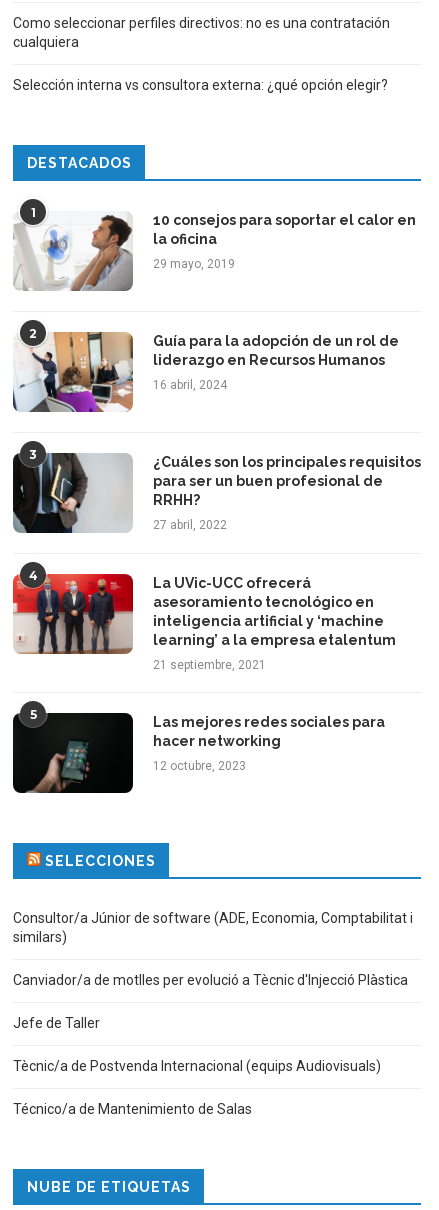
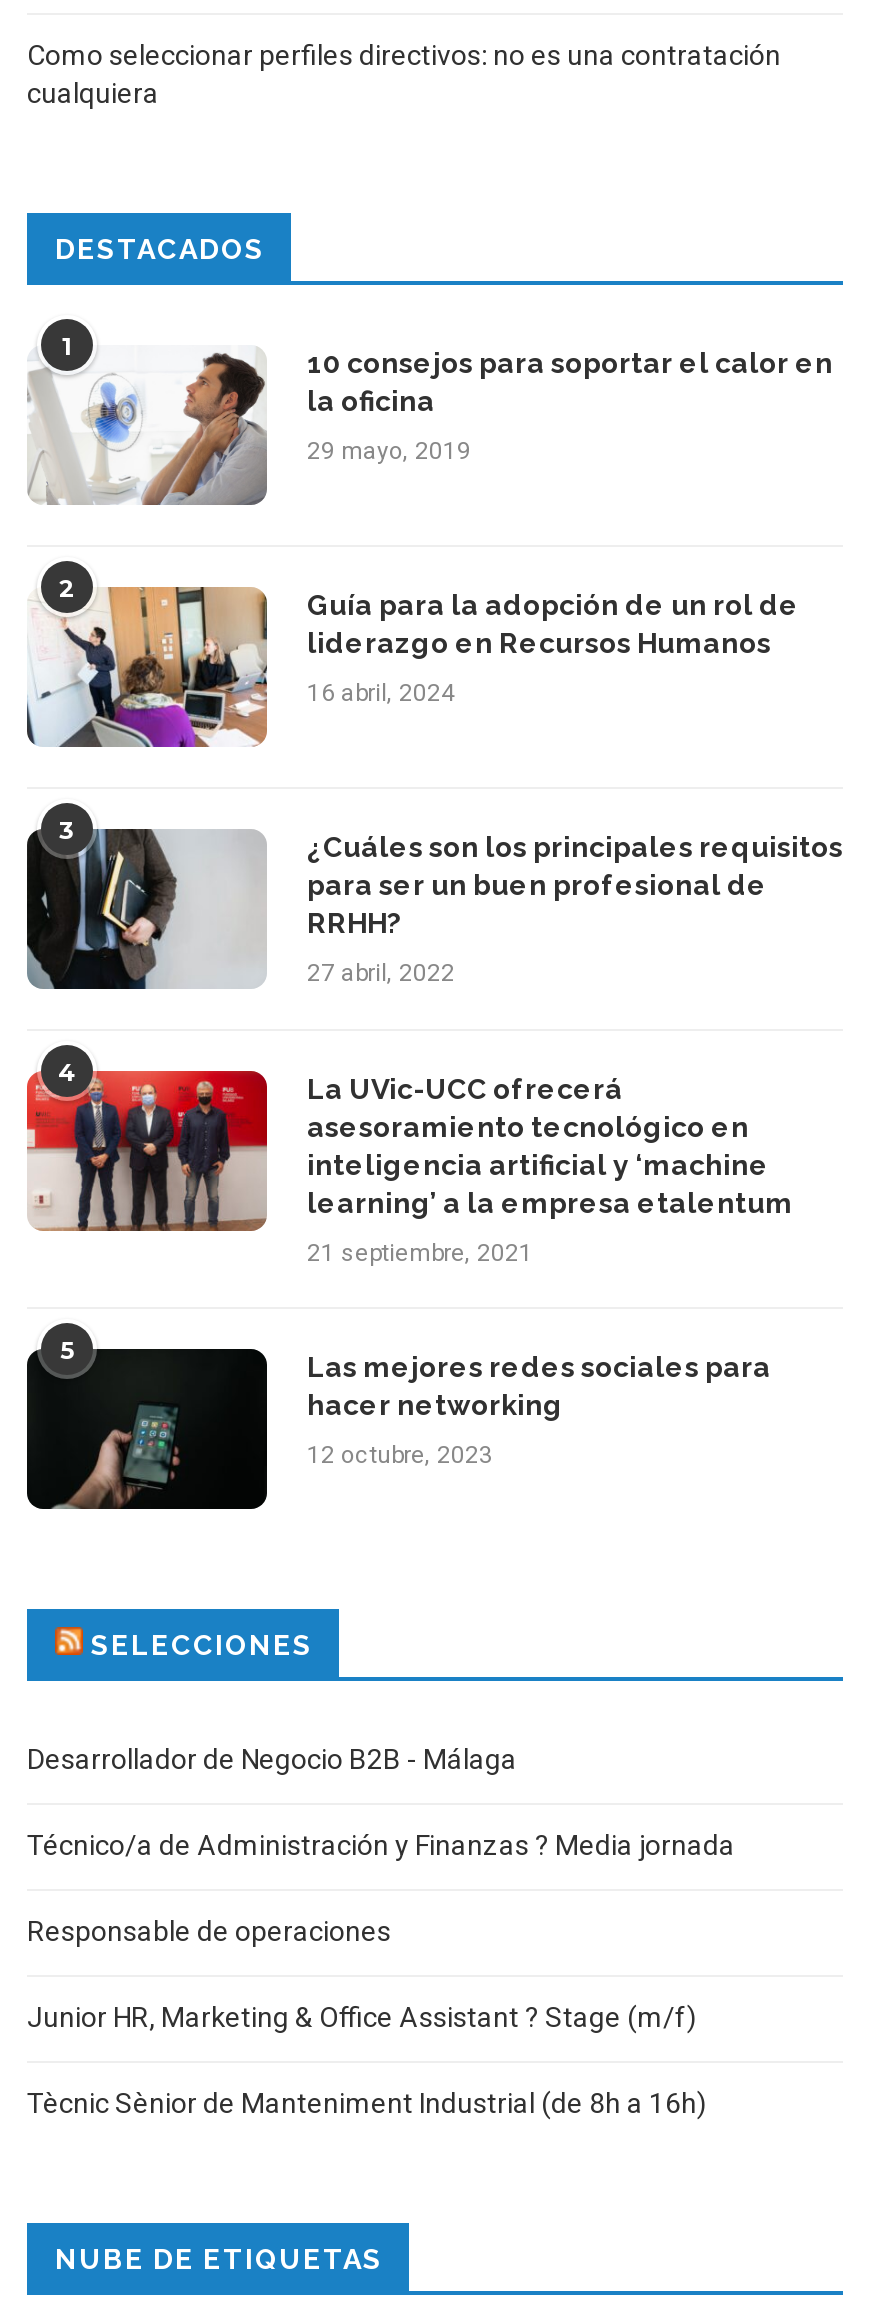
- Selección interna vs consultora externa: ¿qué opción elegir?

- Consultor/a Júnior de software (ADE, Economia, Comptabilitat i
- similars)
+ Desarrollador de Negocio B2B - Málaga

- Canviador/a de motlles per evolució a Tècnic d'Injecció Plàstica
+ Técnico/a de Administración y Finanzas ? Media jornada

- Jefe de Taller
+ Responsable de operaciones

- Tècnic/a de Postvenda Internacional (equips Audiovisuals)
+ Junior HR, Marketing & Office Assistant ? Stage (m/f)

- Técnico/a de Mantenimiento de Salas
+ Tècnic Sènior de Manteniment Industrial (de 8h a 16h)
